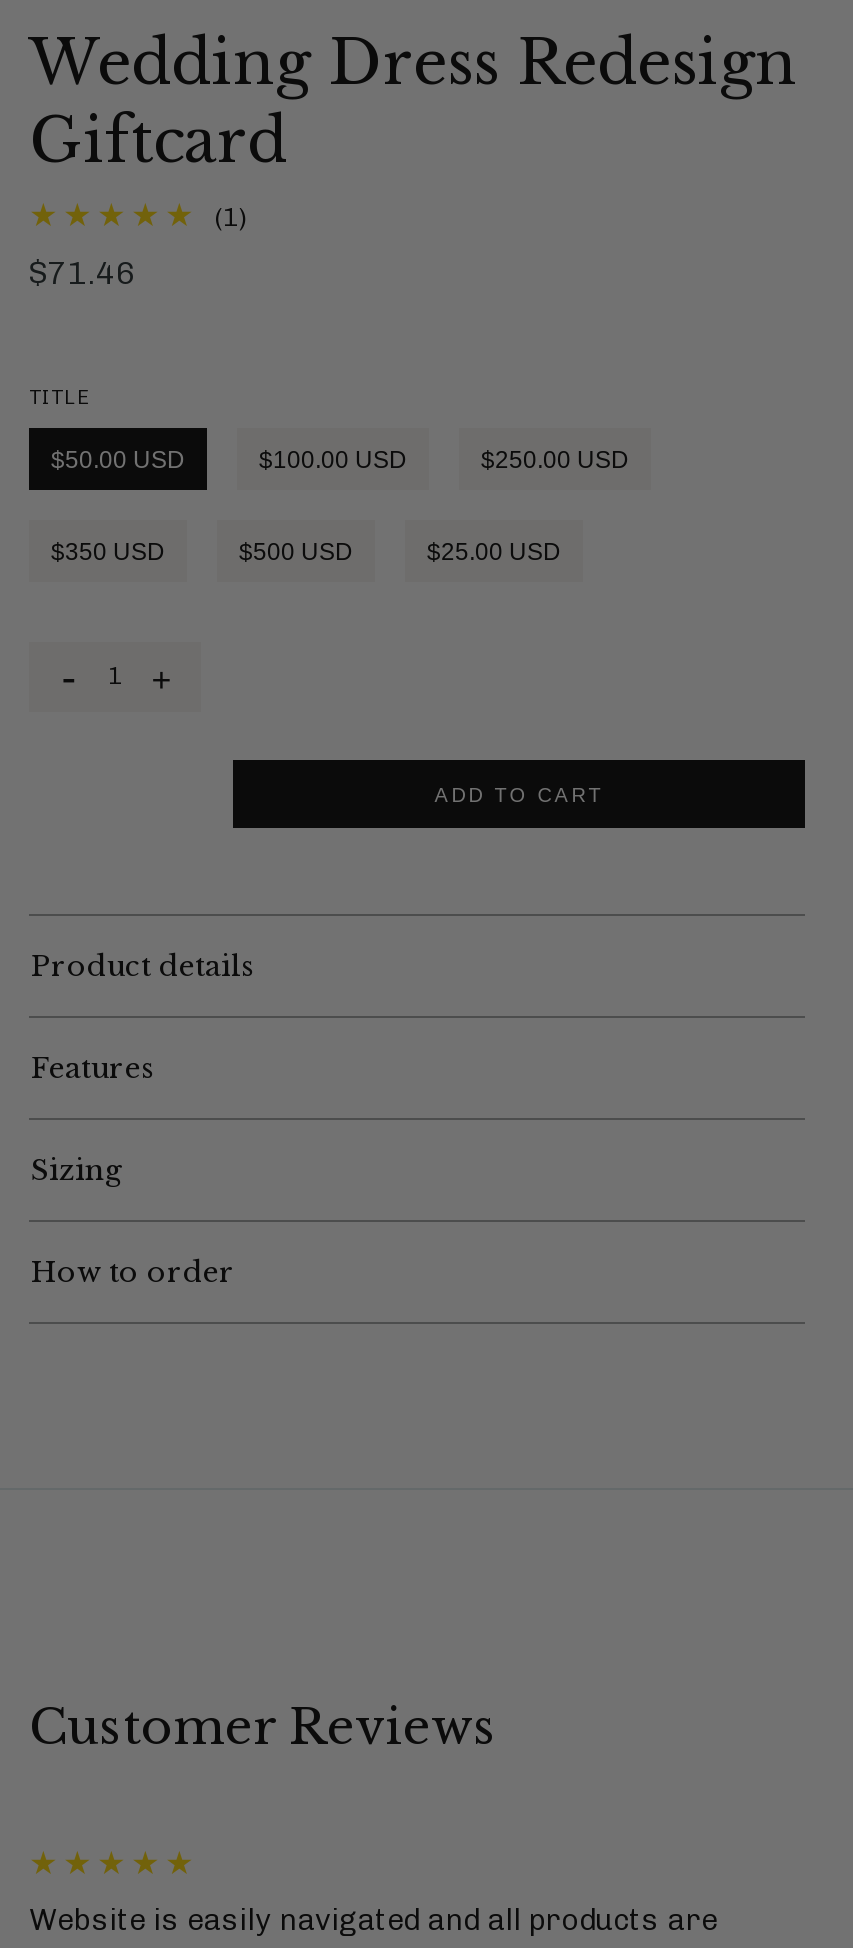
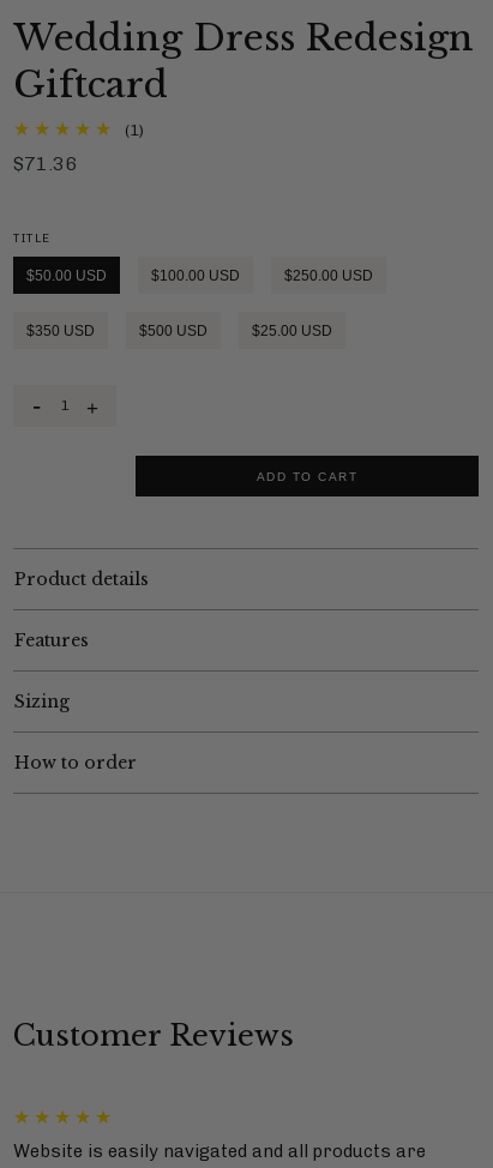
- $71.46
+ $71.36
